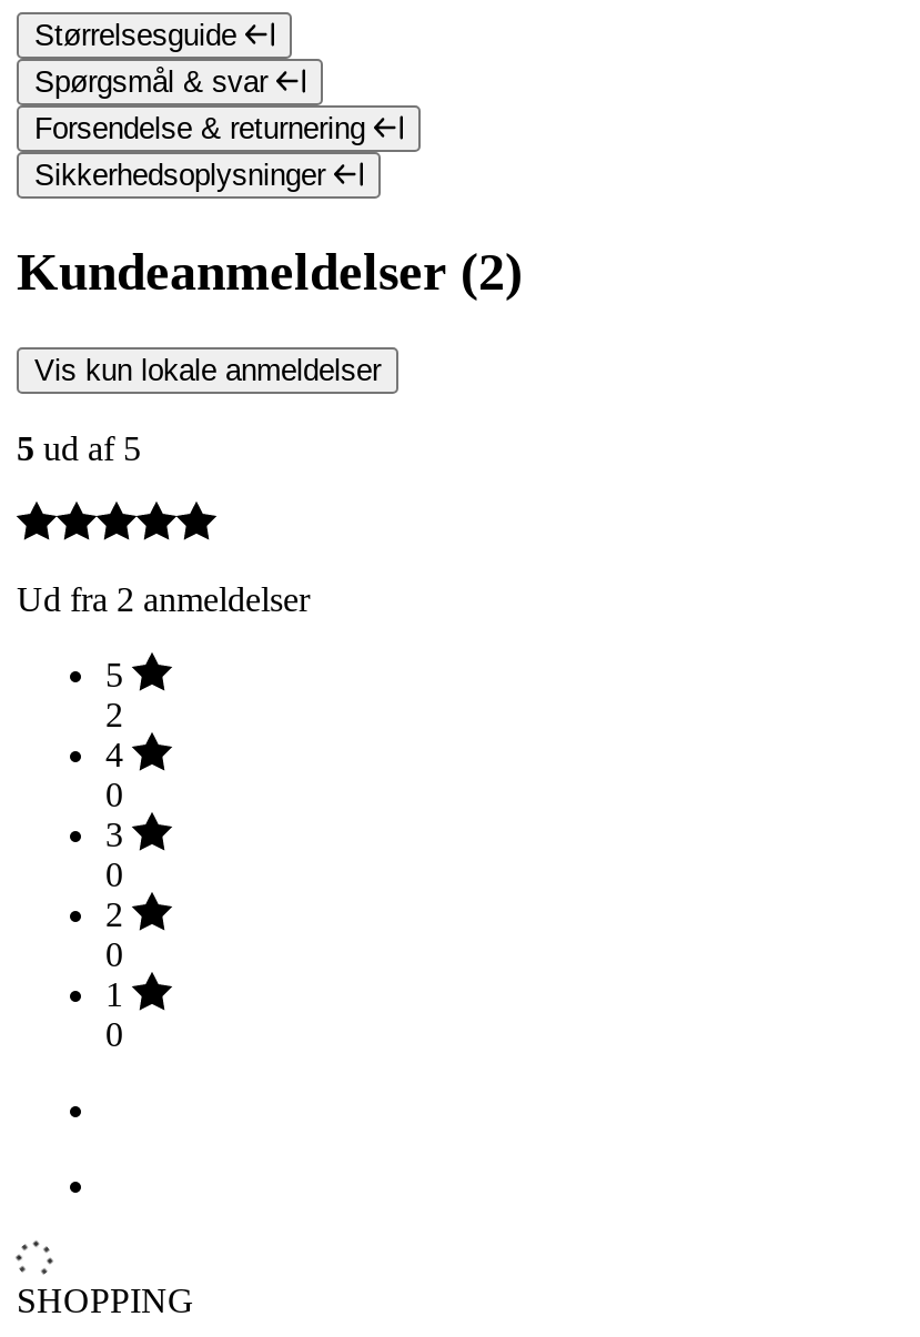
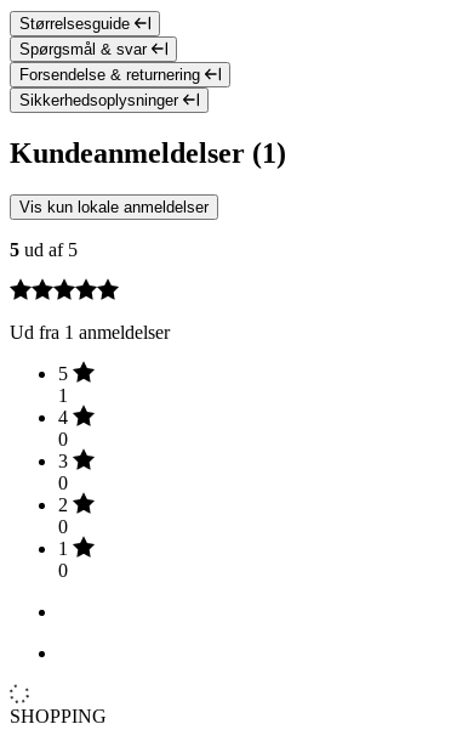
- Kundeanmeldelser (2)
+ Kundeanmeldelser (1)

- Ud fra 2 anmeldelser
+ Ud fra 1 anmeldelser

- 2
+ 1
